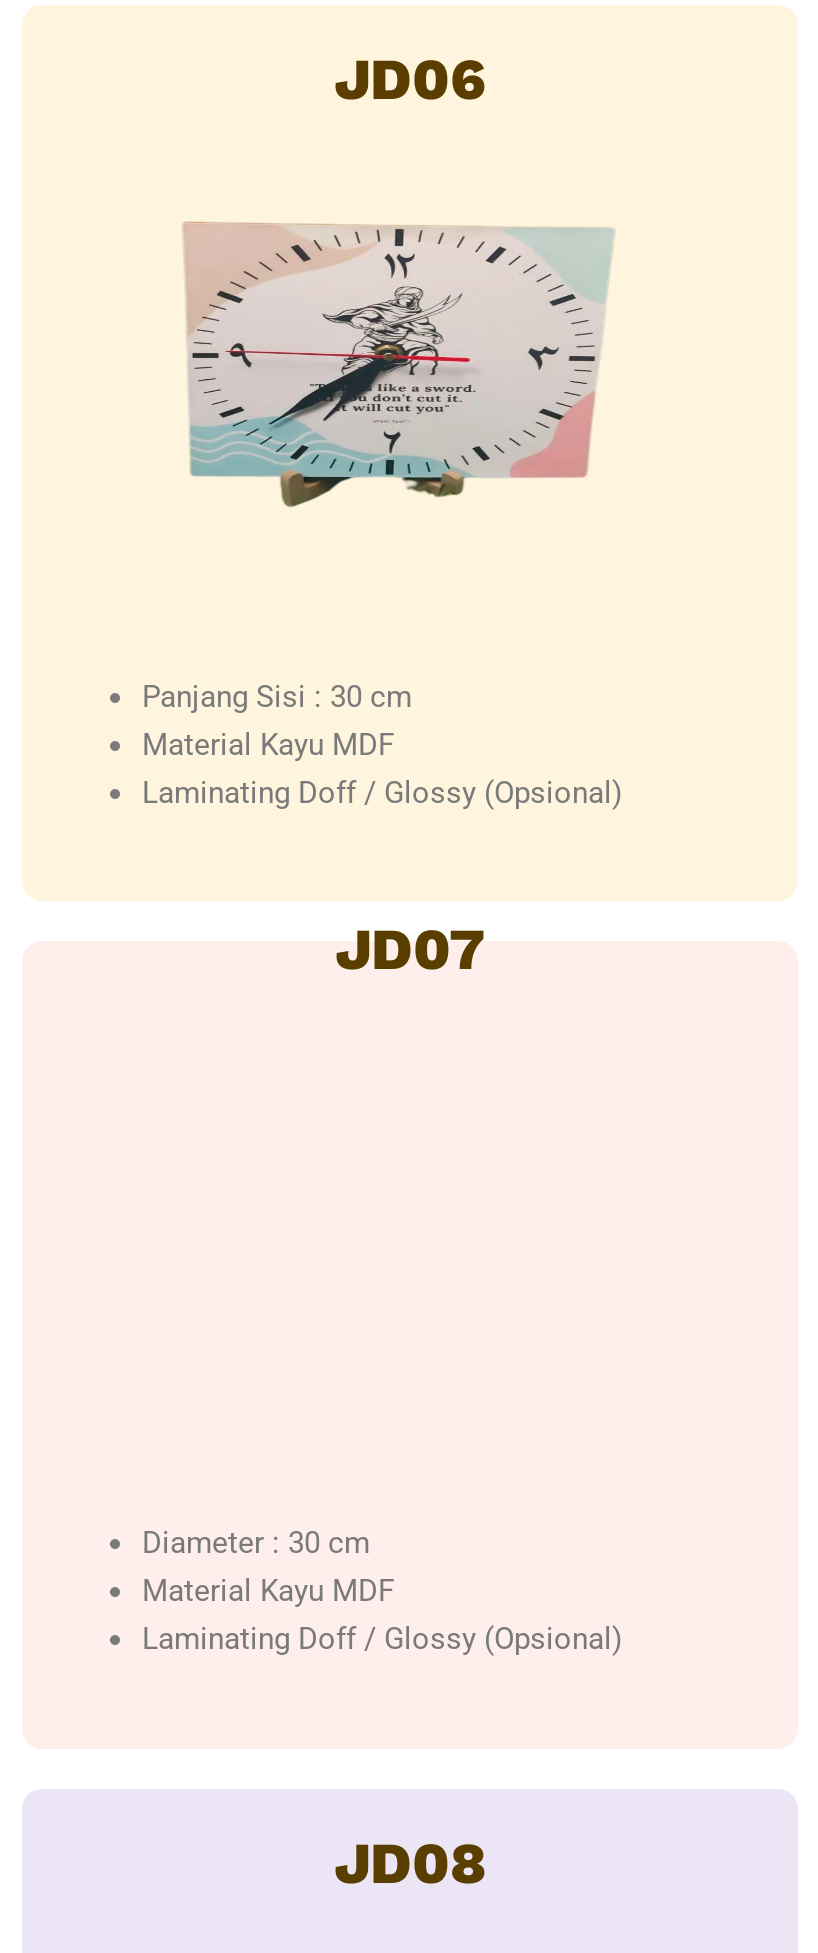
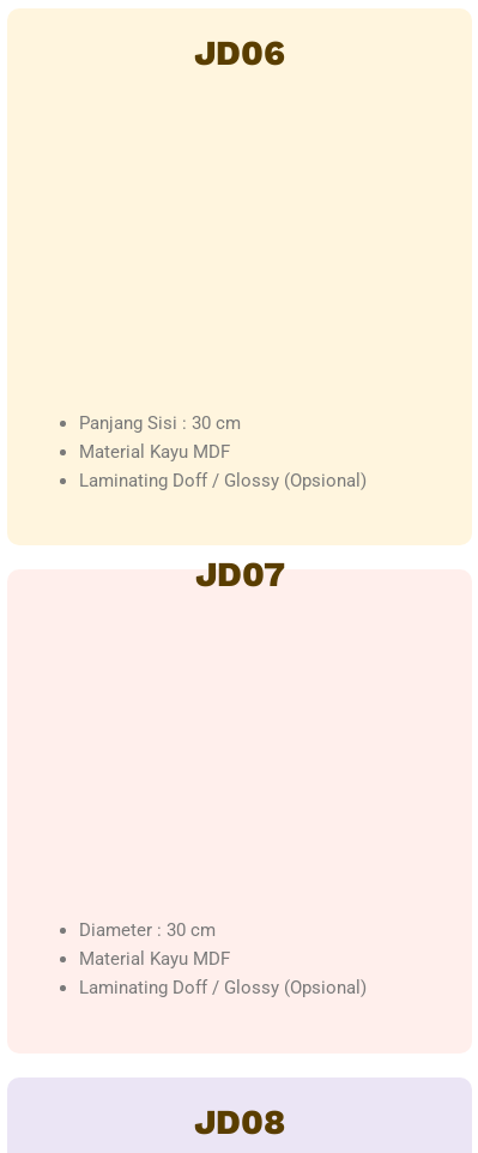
- [image]
